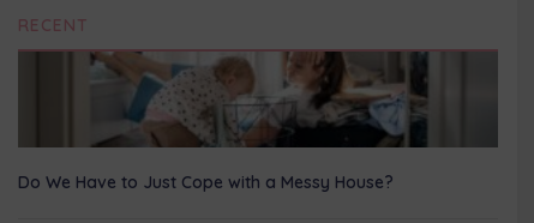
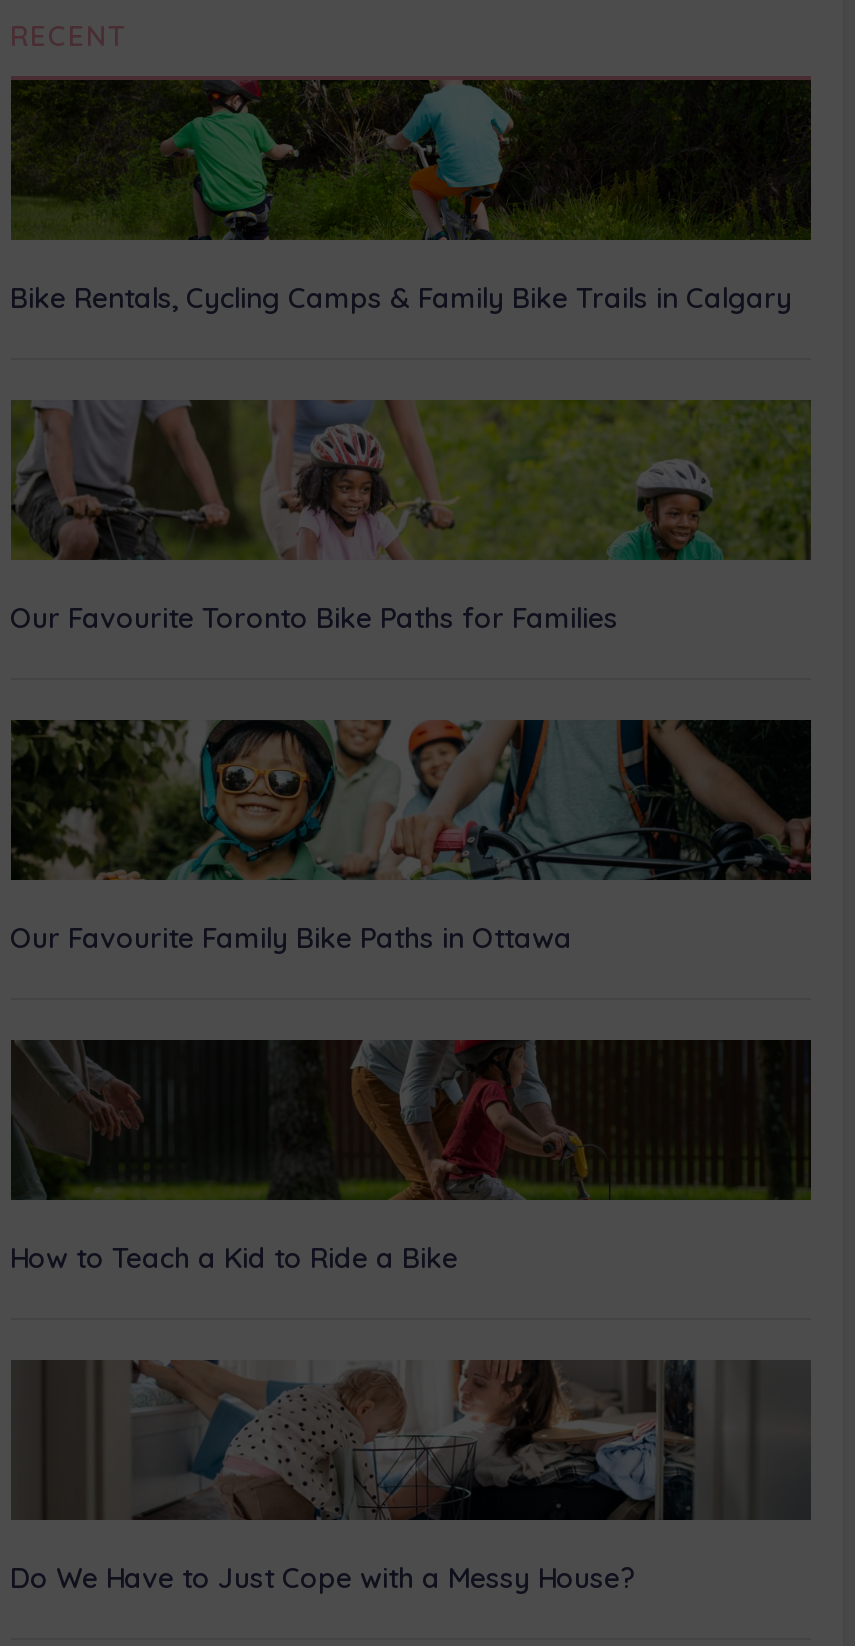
+ [image]
+ Our Favourite Toronto Bike Paths for Families

+ [image]
+ Our Favourite Family Bike Paths in Ottawa

+ [image]
+ How to Teach a Kid to Ride a Bike

+ [image]
+ Bike Rentals, Cycling Camps & Family Bike Trails in Calgary
